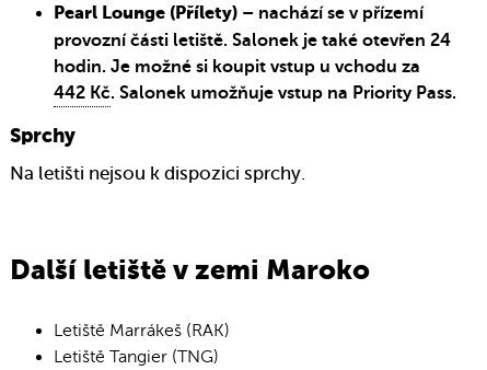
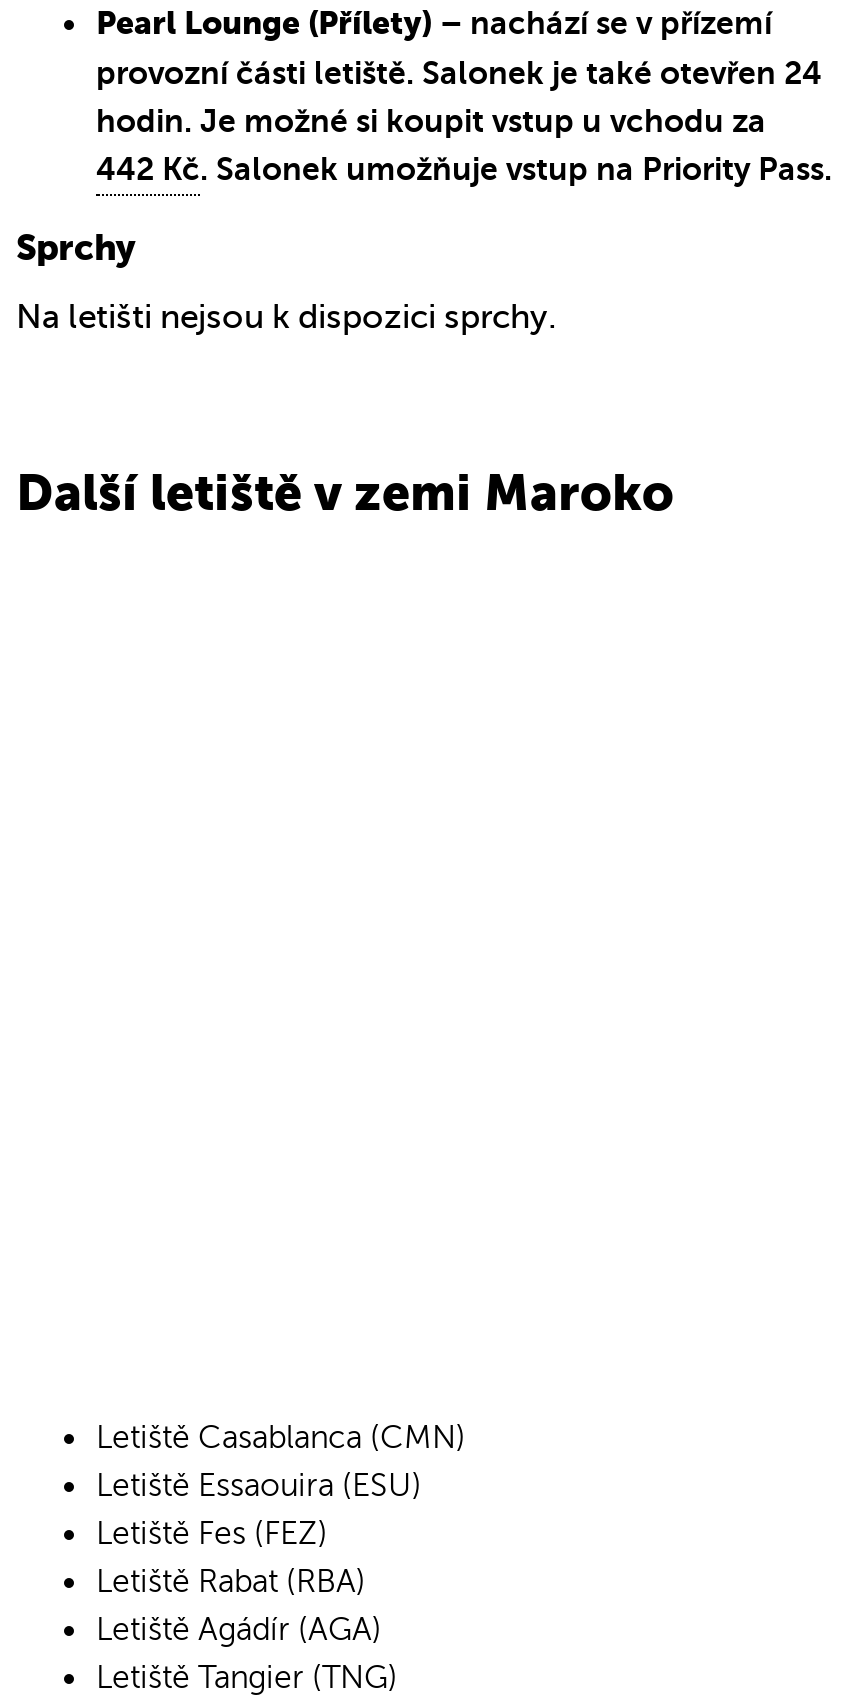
- Letiště Marrákeš (RAK)
+ Letiště Casablanca (CMN)
+ Letiště Essaouira (ESU)
+ Letiště Fes (FEZ)
+ Letiště Rabat (RBA)
+ Letiště Agádír (AGA)
